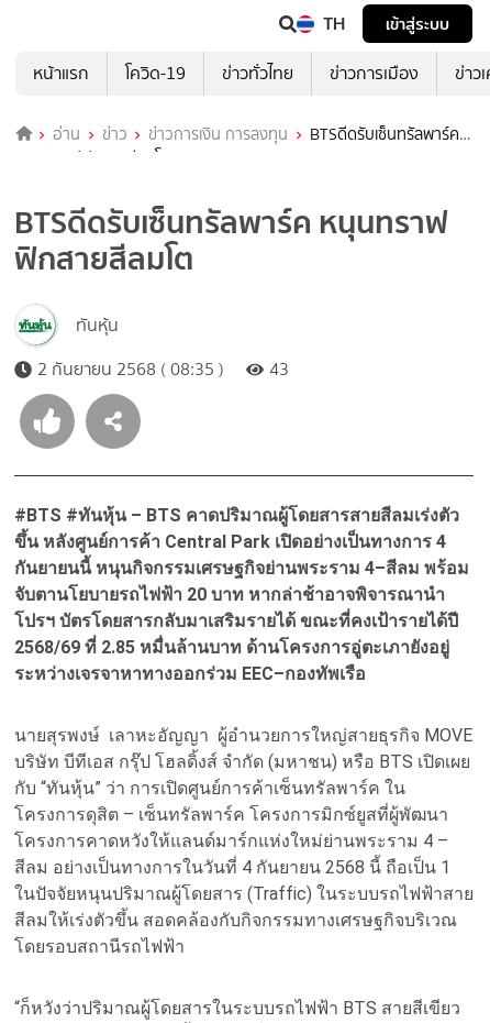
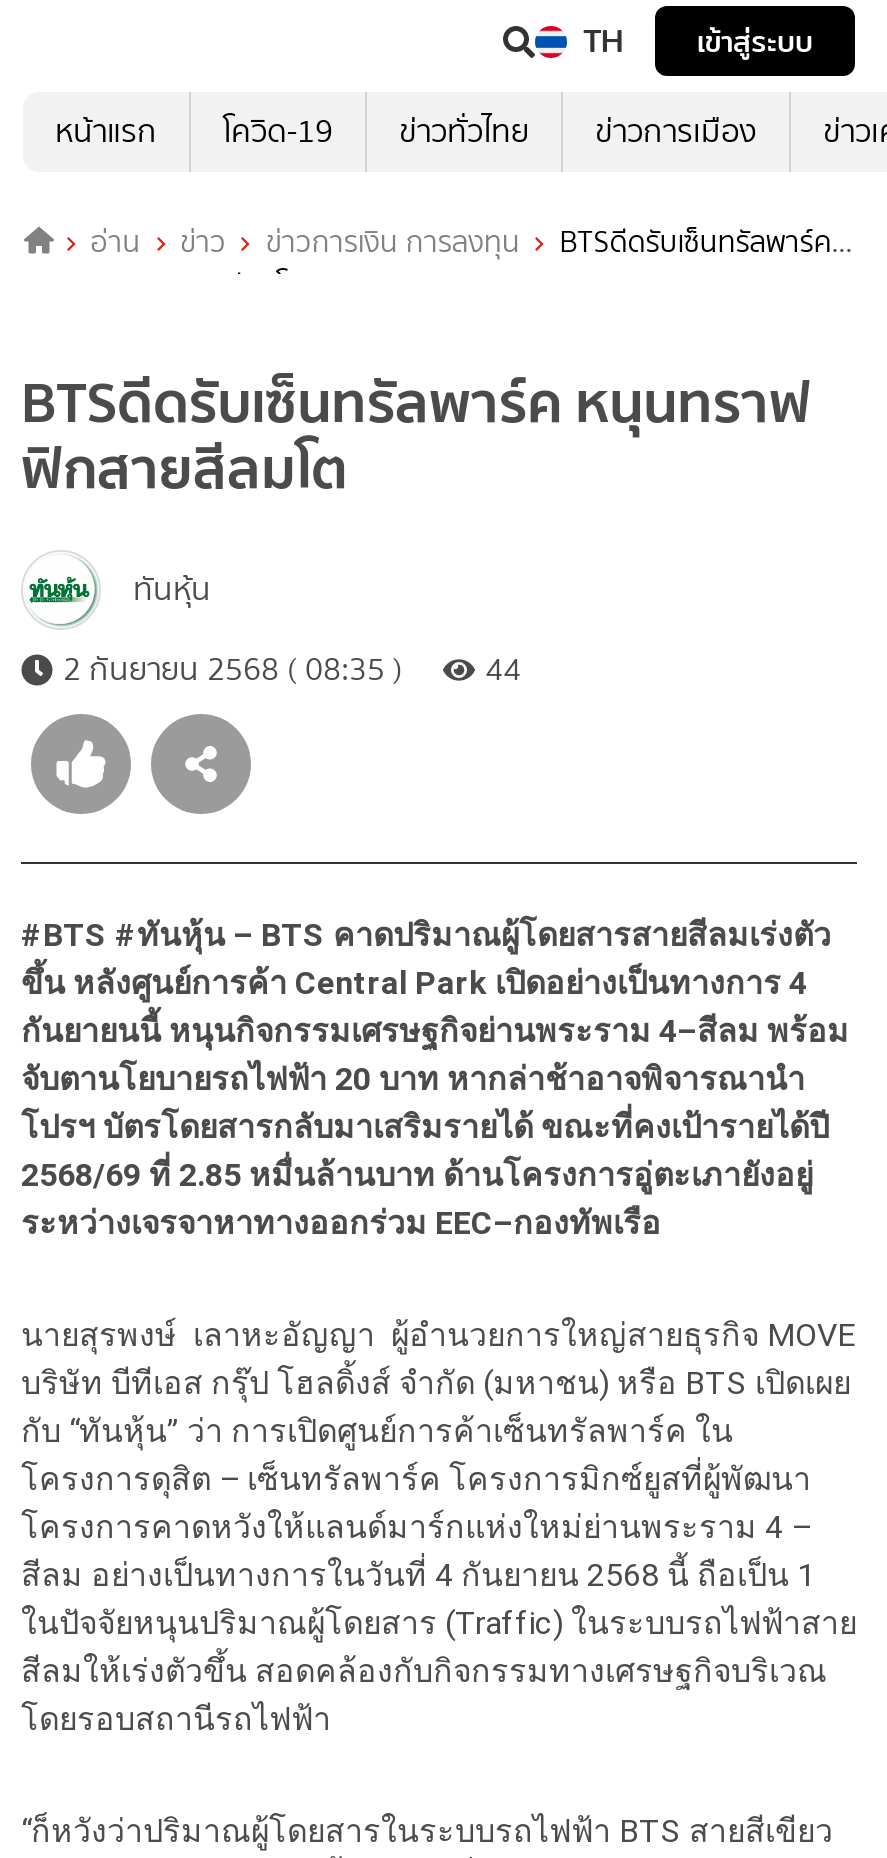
- 2 กันยายน 2568 ( 08:35 ) 43
+ 2 กันยายน 2568 ( 08:35 ) 44
